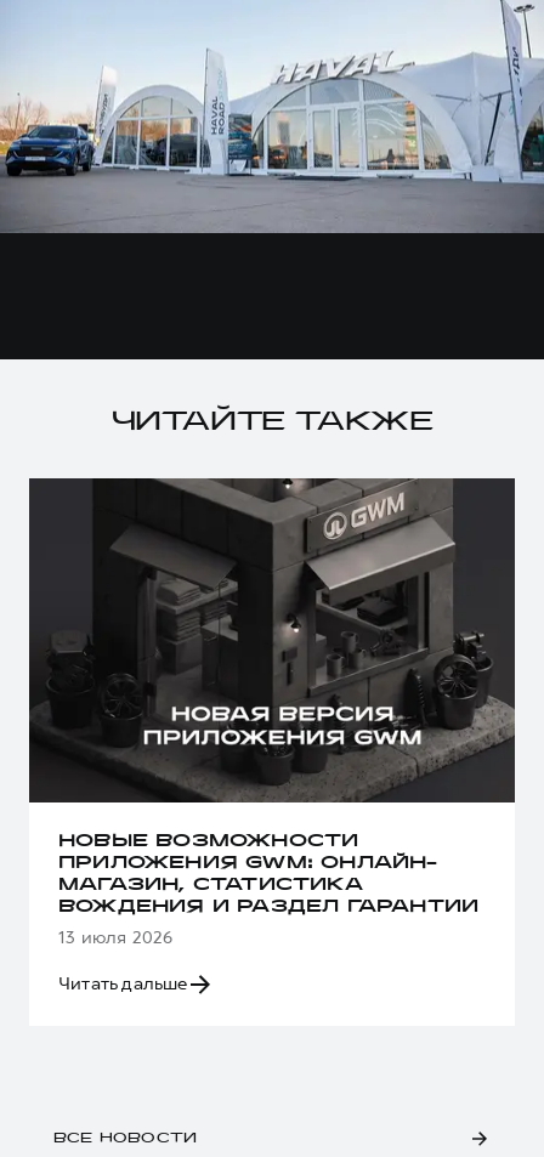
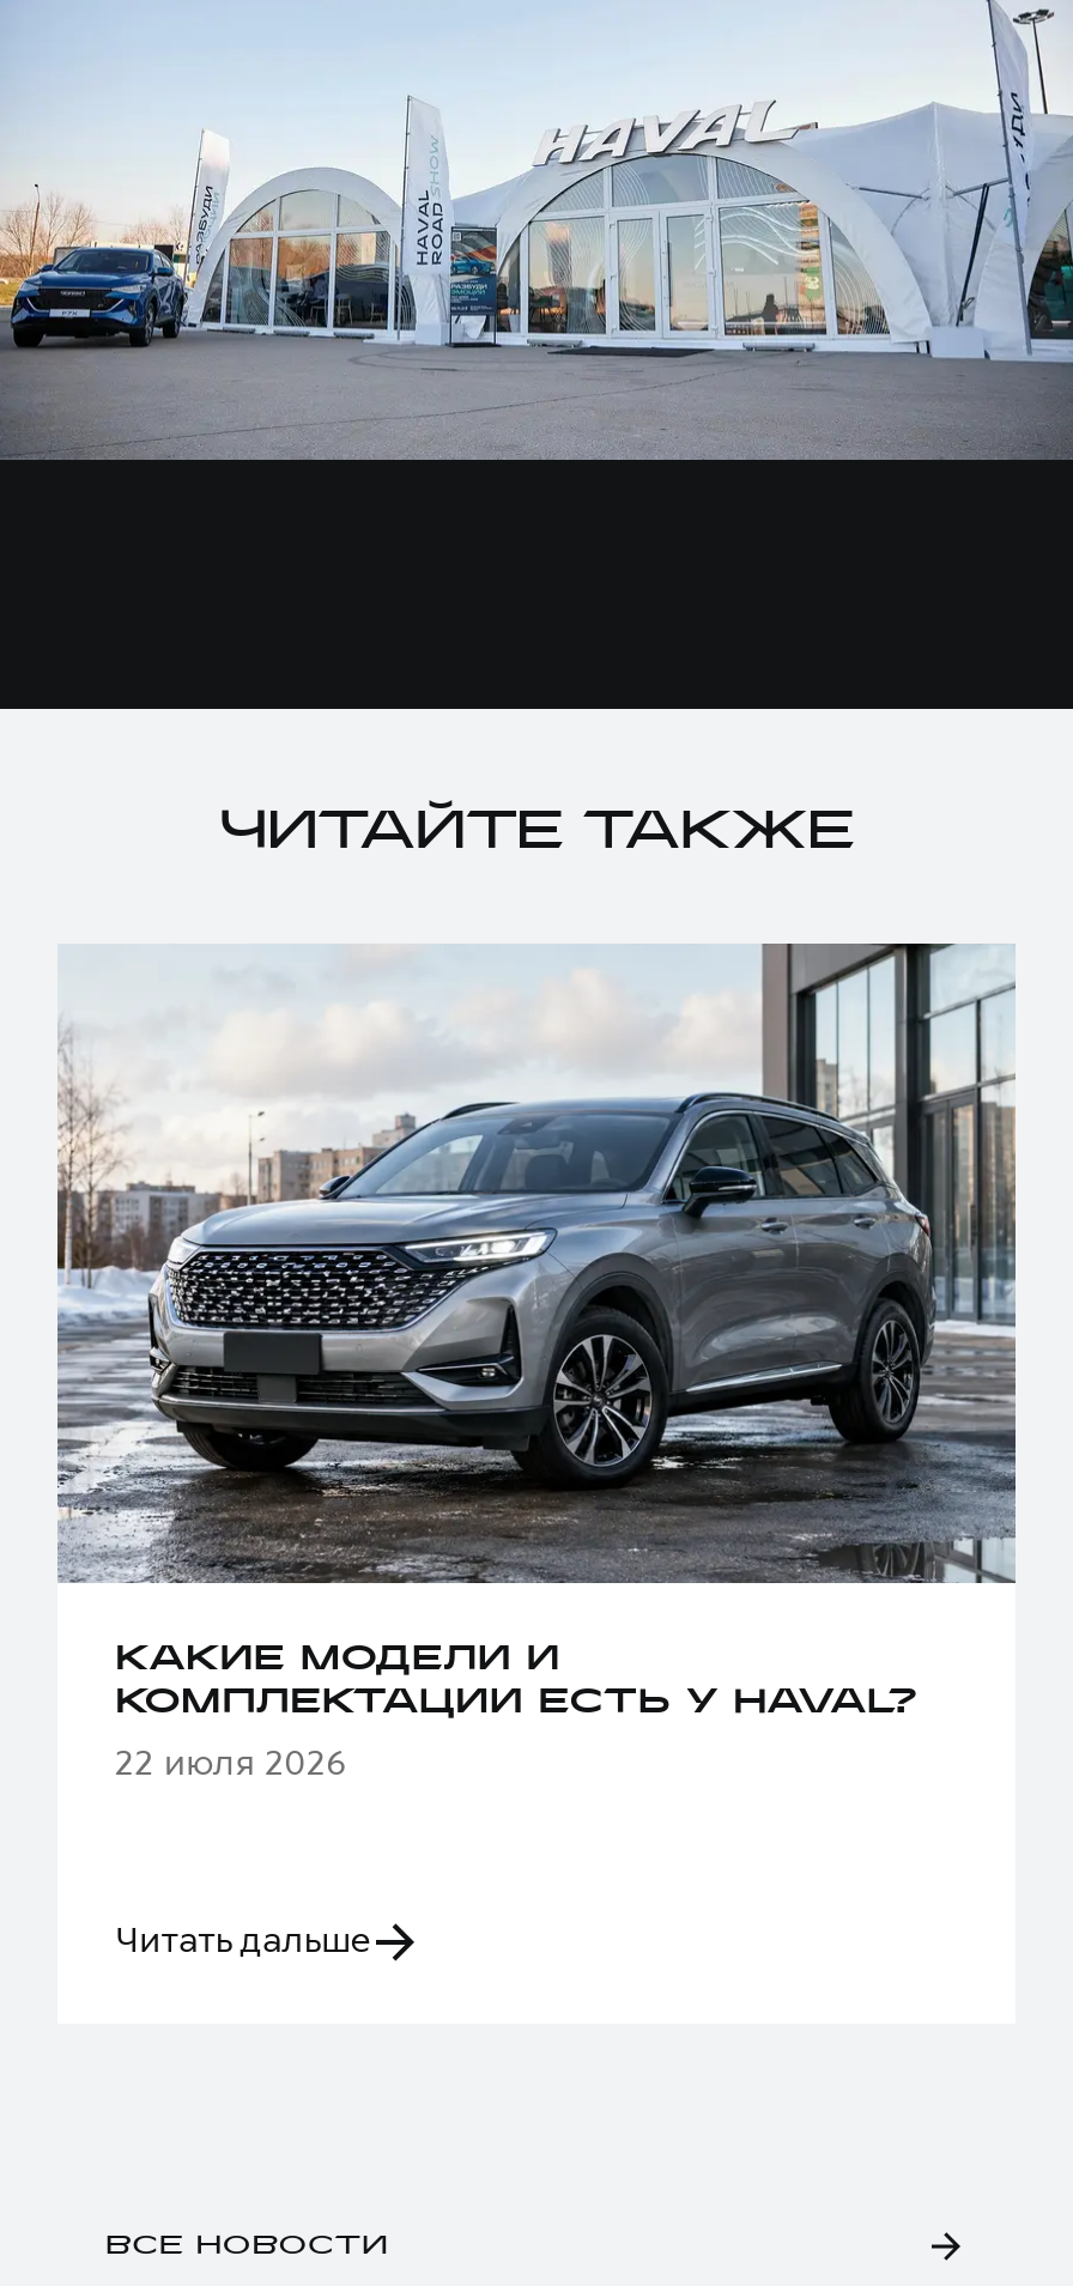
- [image]
- НОВЫЕ ВОЗМОЖНОСТИ
- ПРИЛОЖЕНИЯ GWM: ОНЛАЙН-
- МАГАЗИН, СТАТИСТИКА
- ВОЖДЕНИЯ И РАЗДЕЛ ГАРАНТИИ
- 13 июля 2026
+ [image]
+ КАКИЕ МОДЕЛИ И
+ КОМПЛЕКТАЦИИ ЕСТЬ У HAVAL?
+ 22 июля 2026
